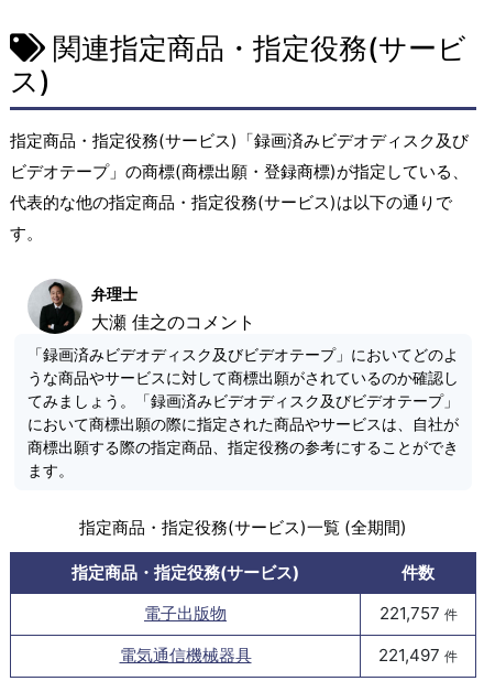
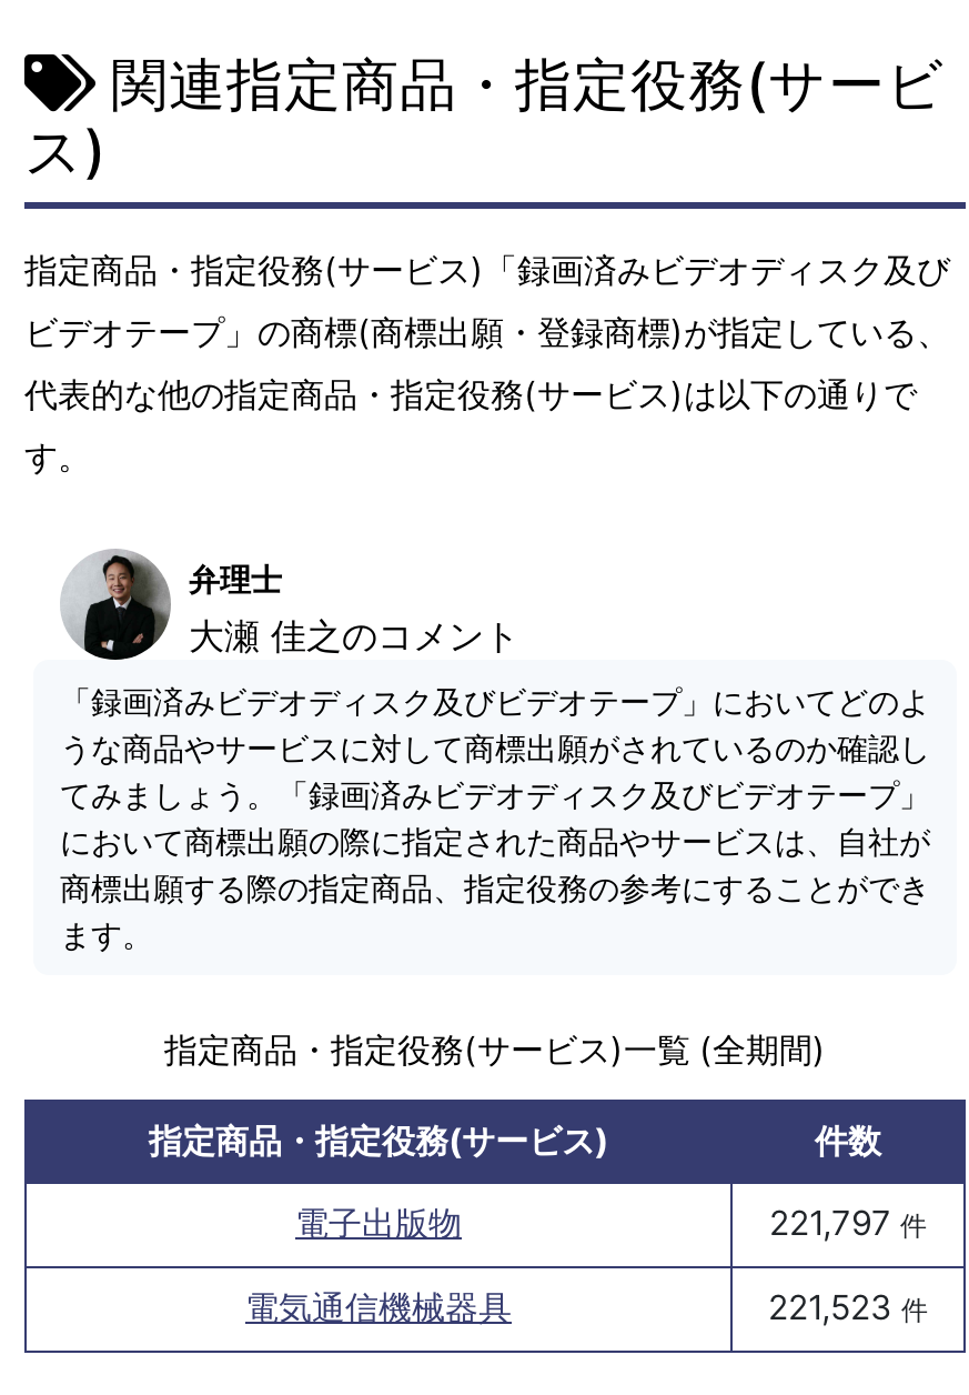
- 221,757件
+ 221,797件

- 221,497件
+ 221,523件
